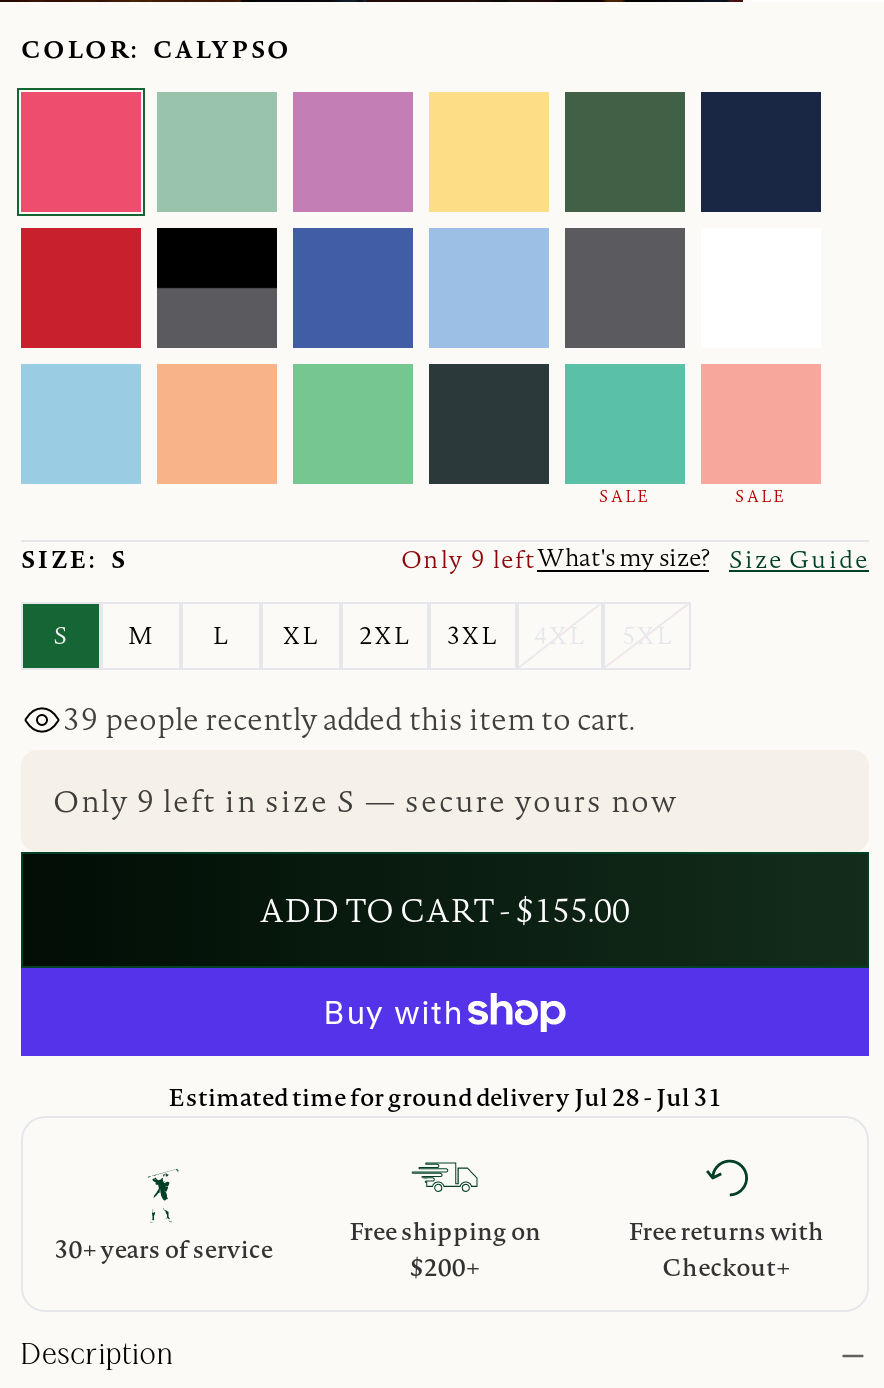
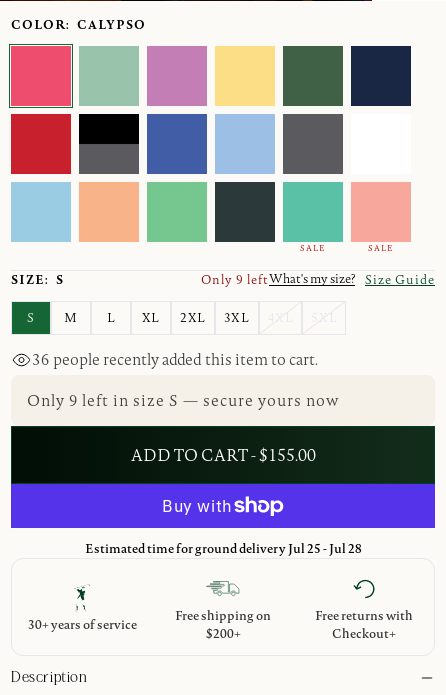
- 39 people recently added this item to cart.
+ 36 people recently added this item to cart.

- Estimated time for ground delivery Jul 28 - Jul 31
+ Estimated time for ground delivery Jul 25 - Jul 28
